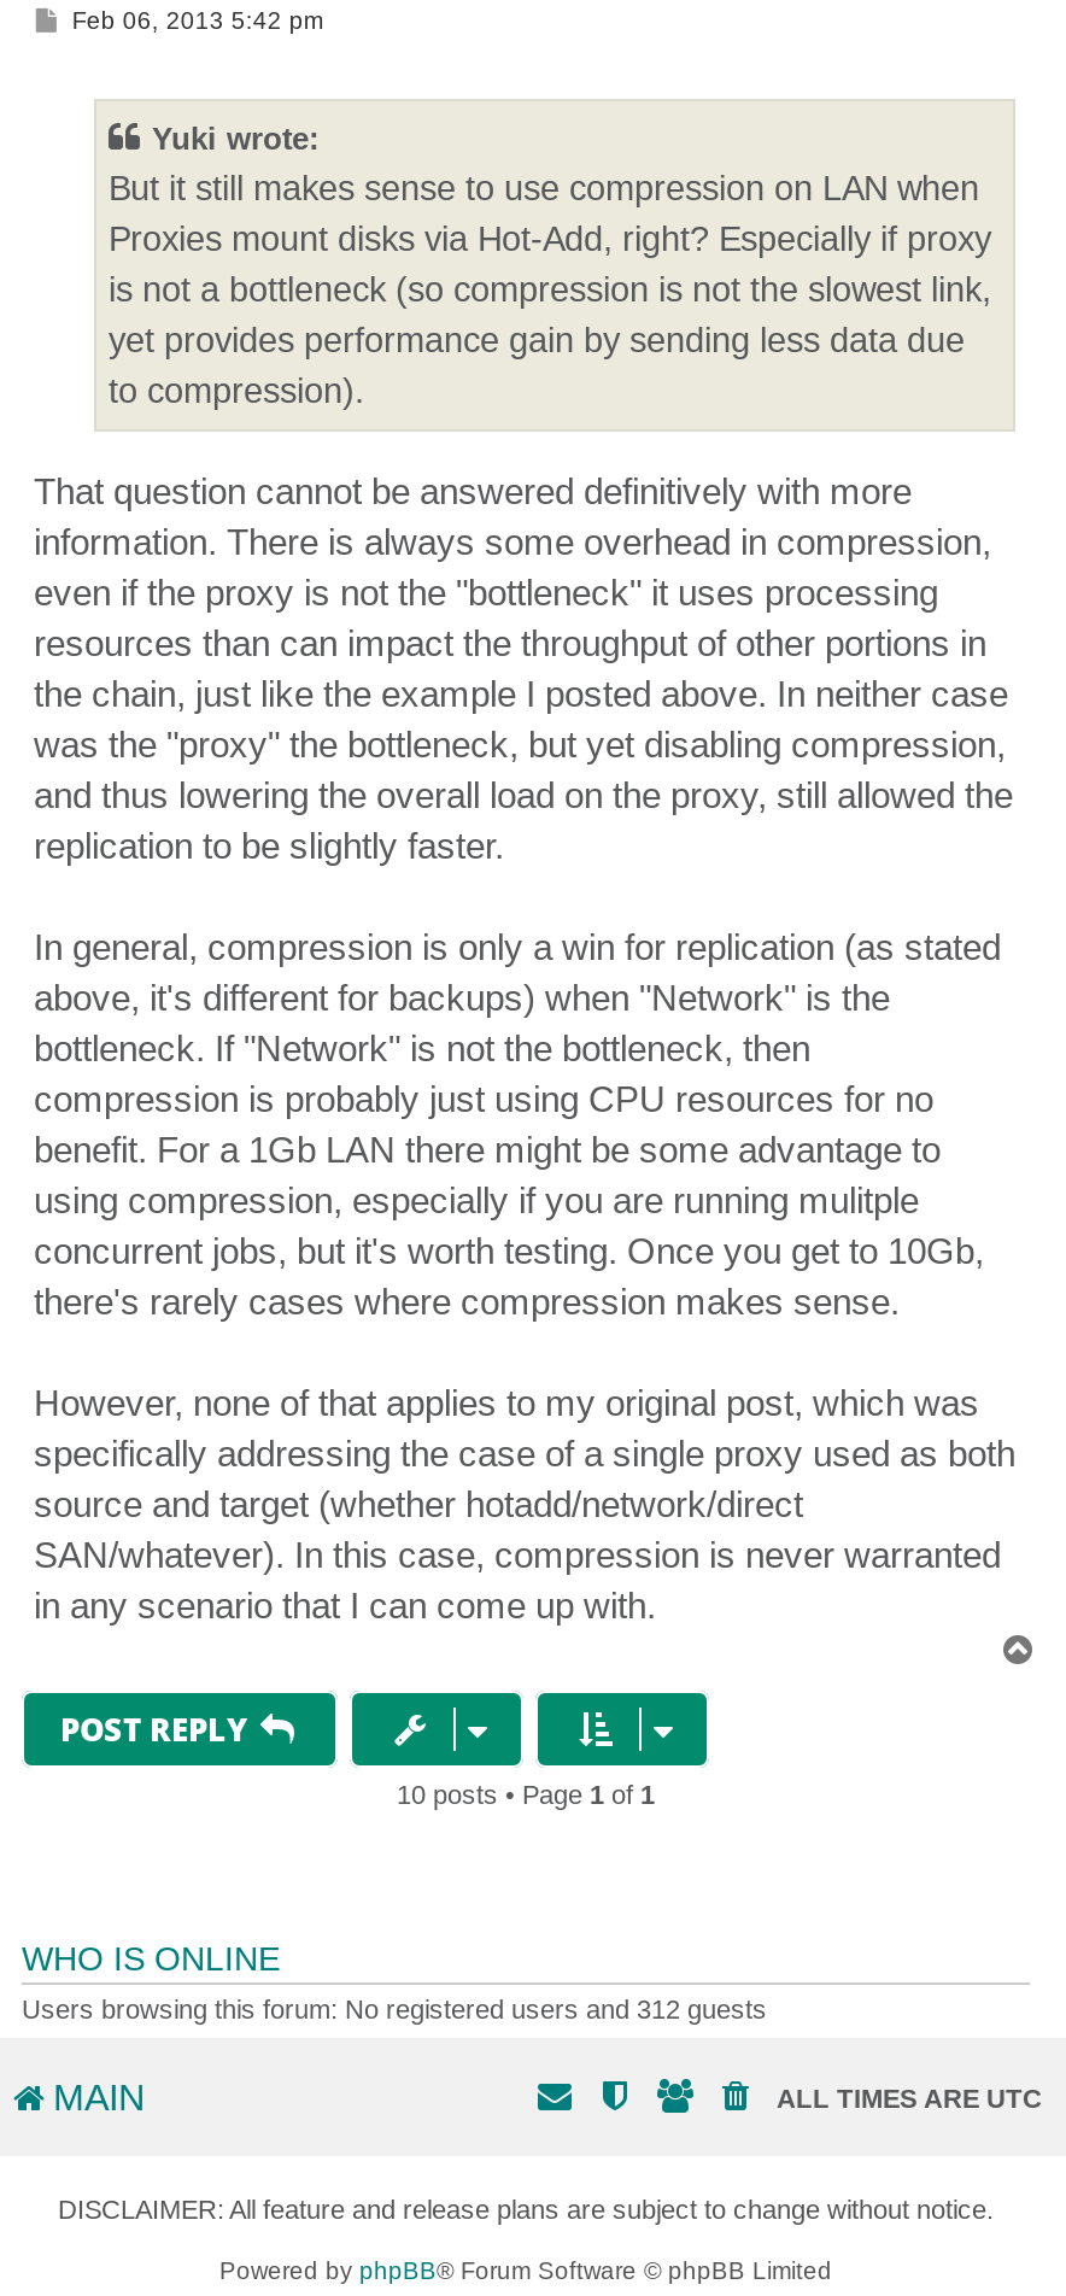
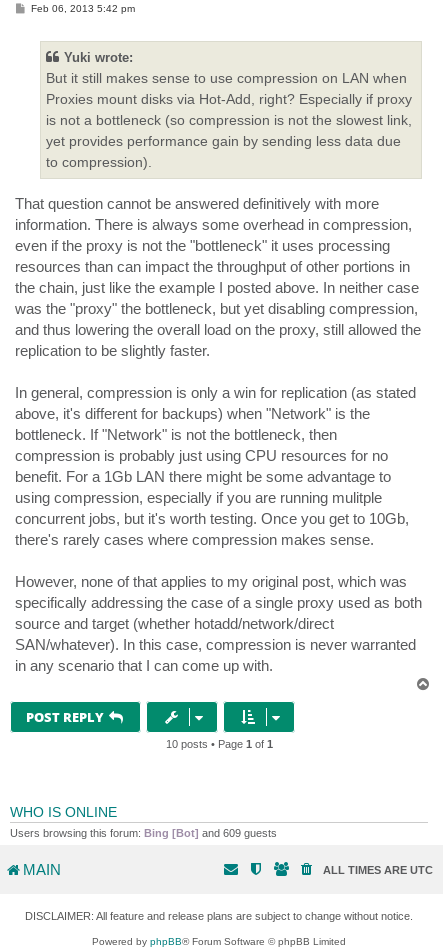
- Users browsing this forum: No registered users and 312 guests
+ Users browsing this forum: Bing [Bot] and 609 guests
